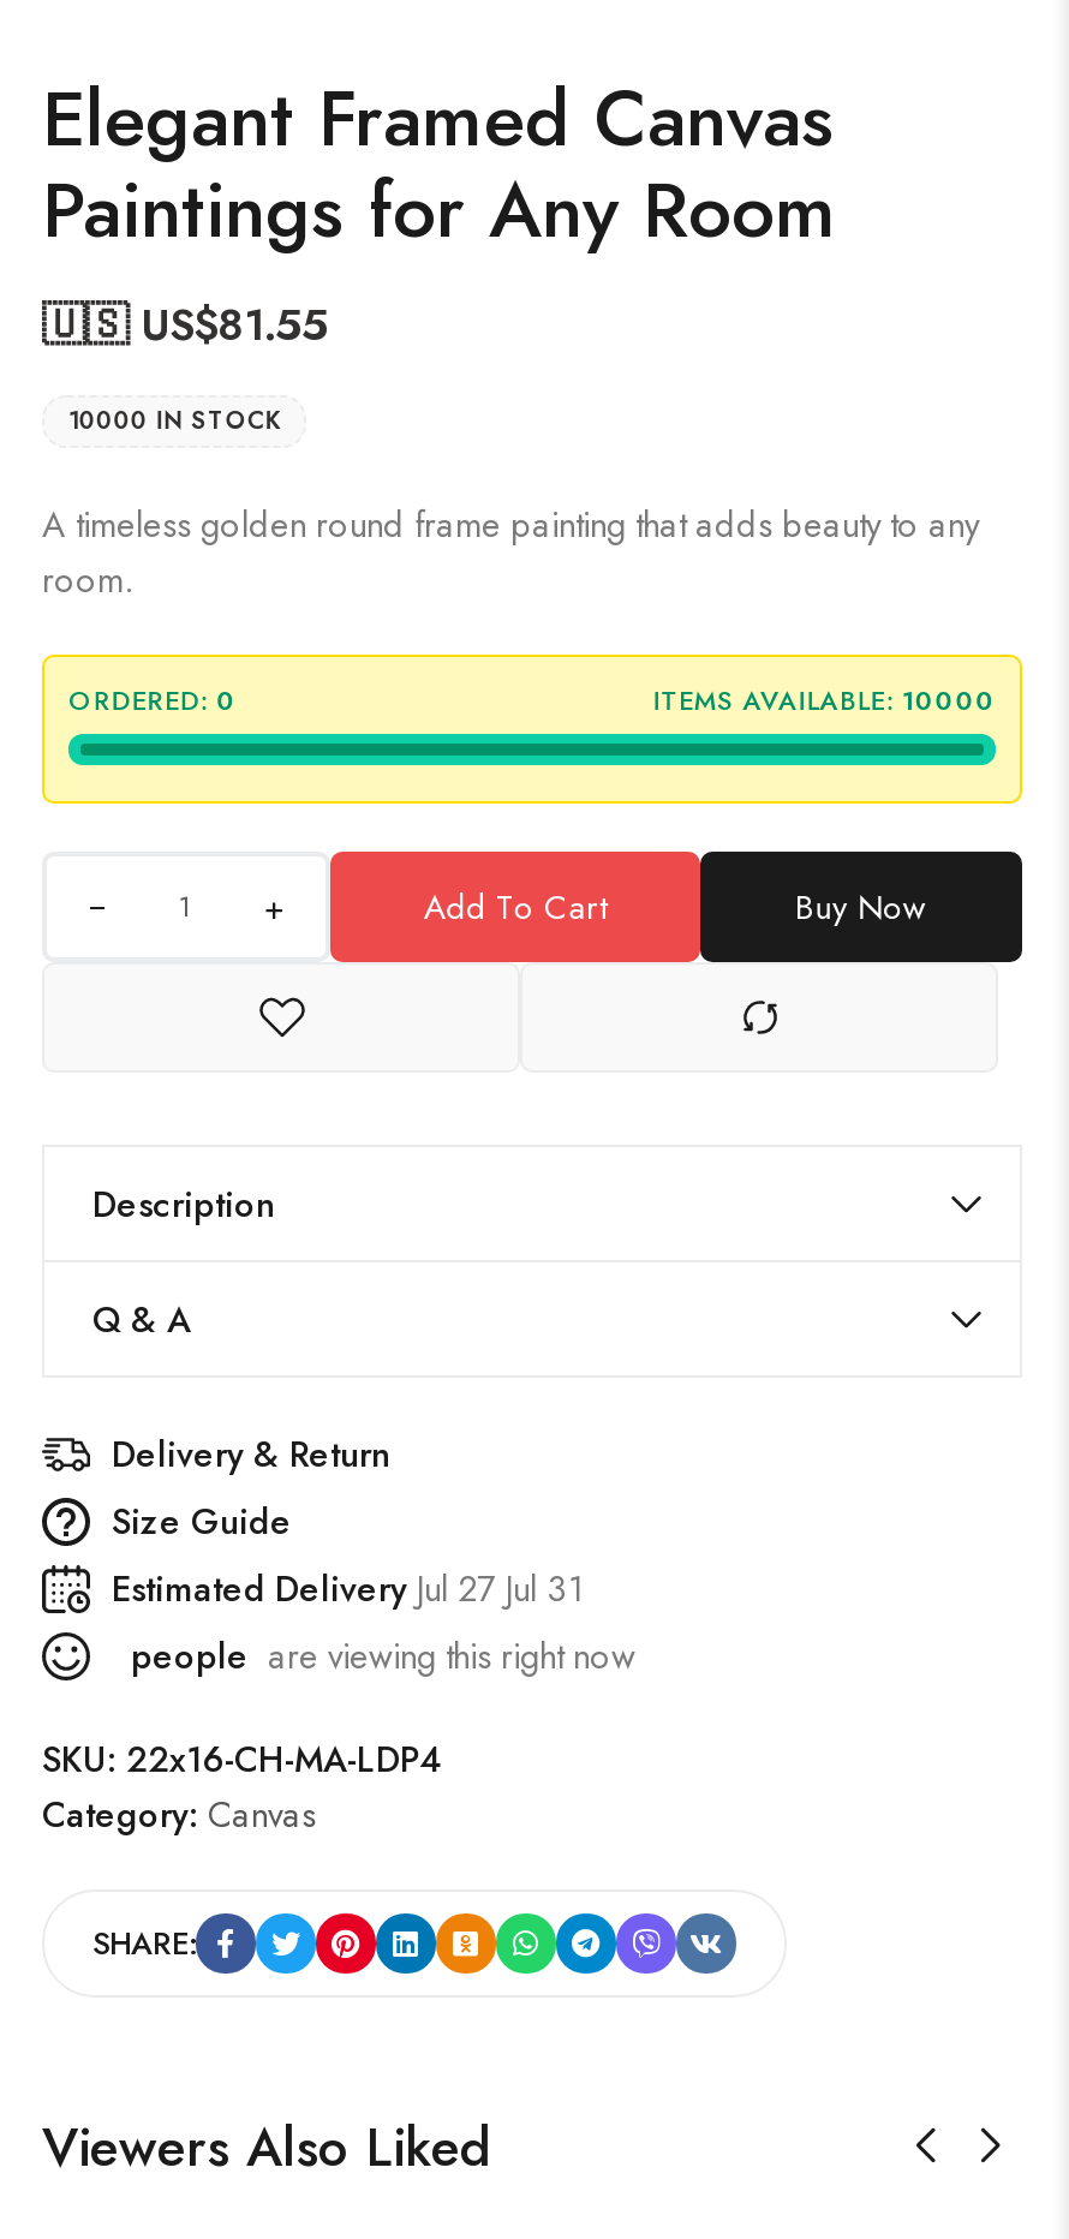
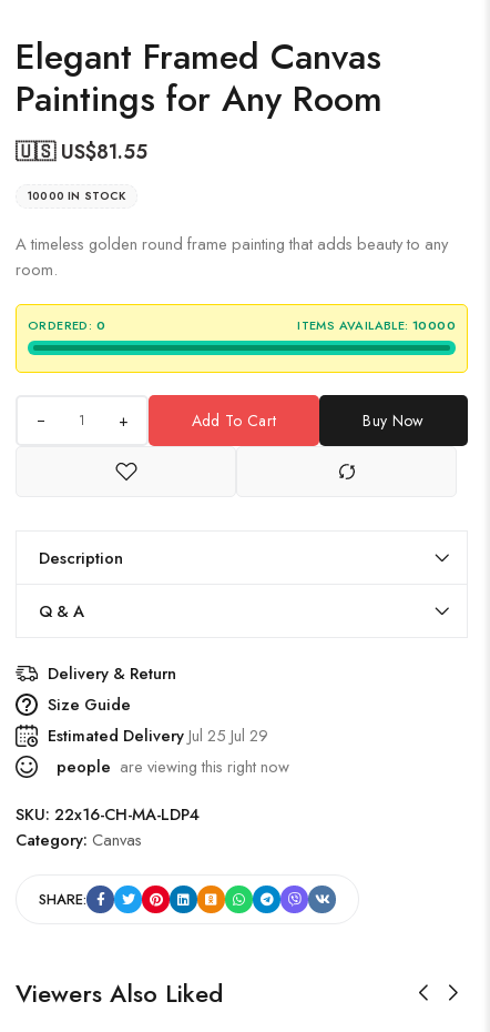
- Estimated Delivery Jul 27 Jul 31
+ Estimated Delivery Jul 25 Jul 29
